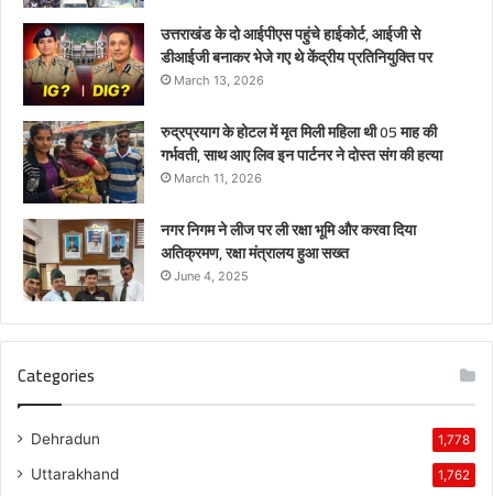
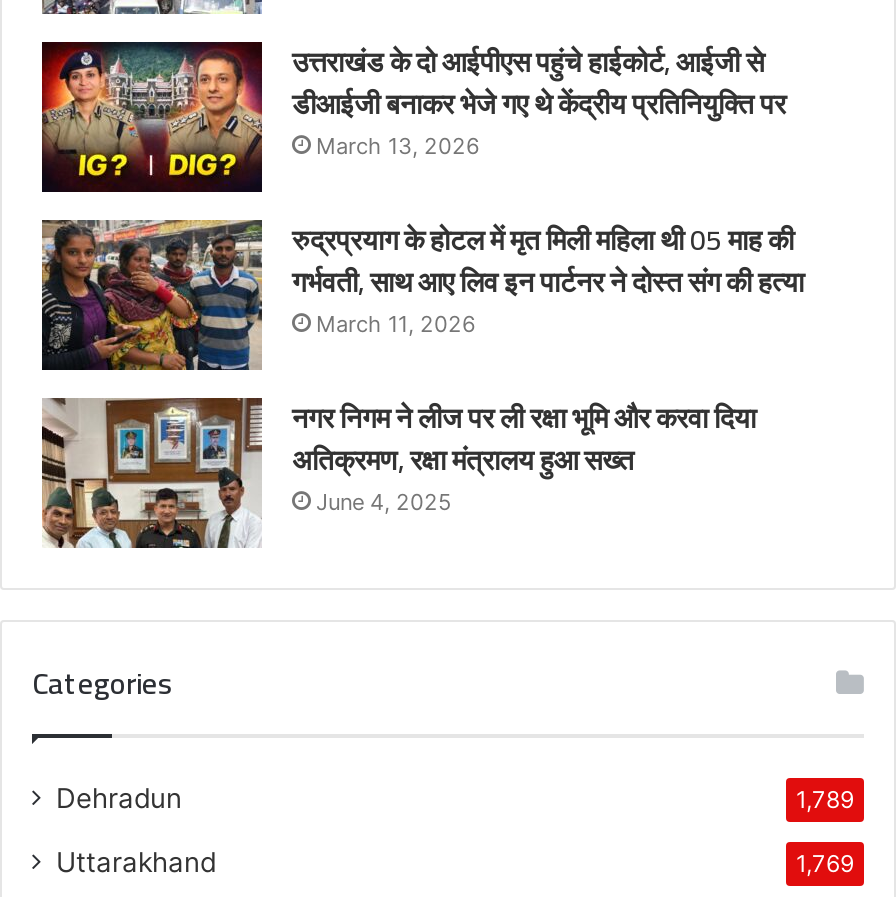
- 1,778
+ 1,789

- 1,762
+ 1,769
